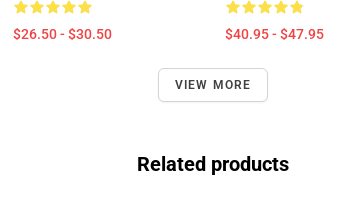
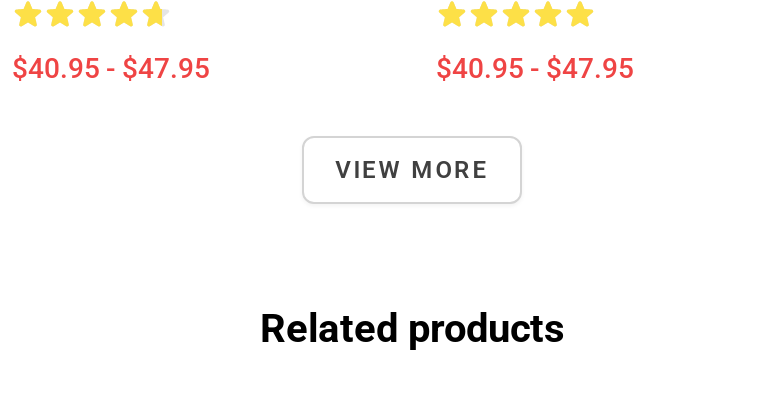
- $26.50 - $30.50
+ $40.95 - $47.95
